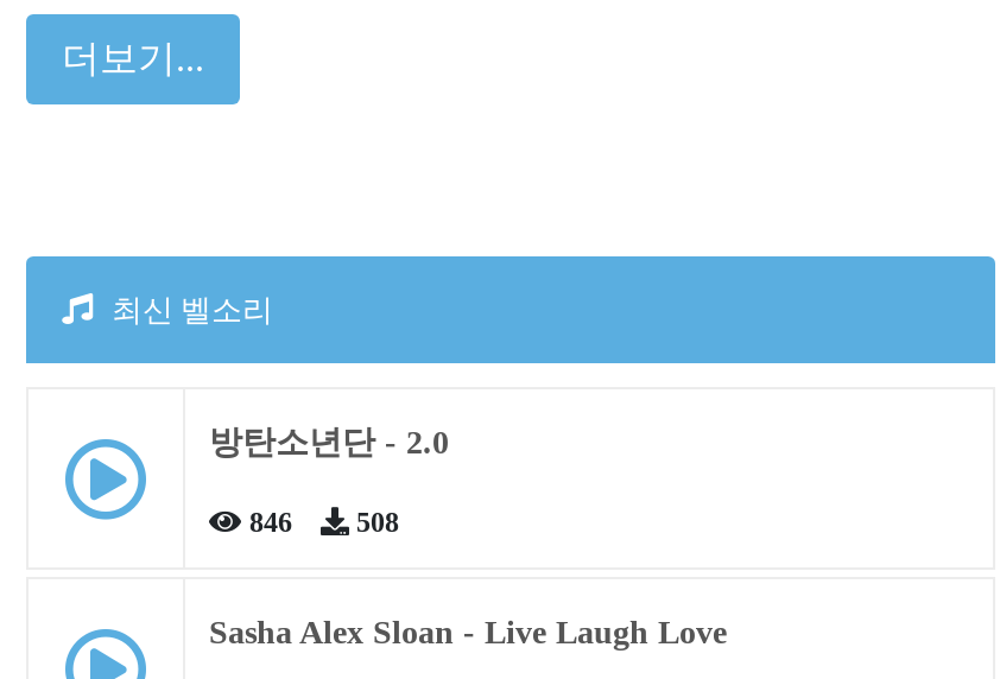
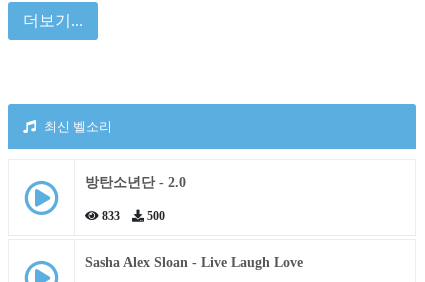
- 846
+ 833

- 508
+ 500
